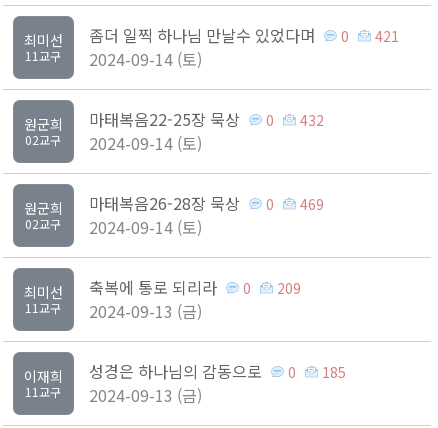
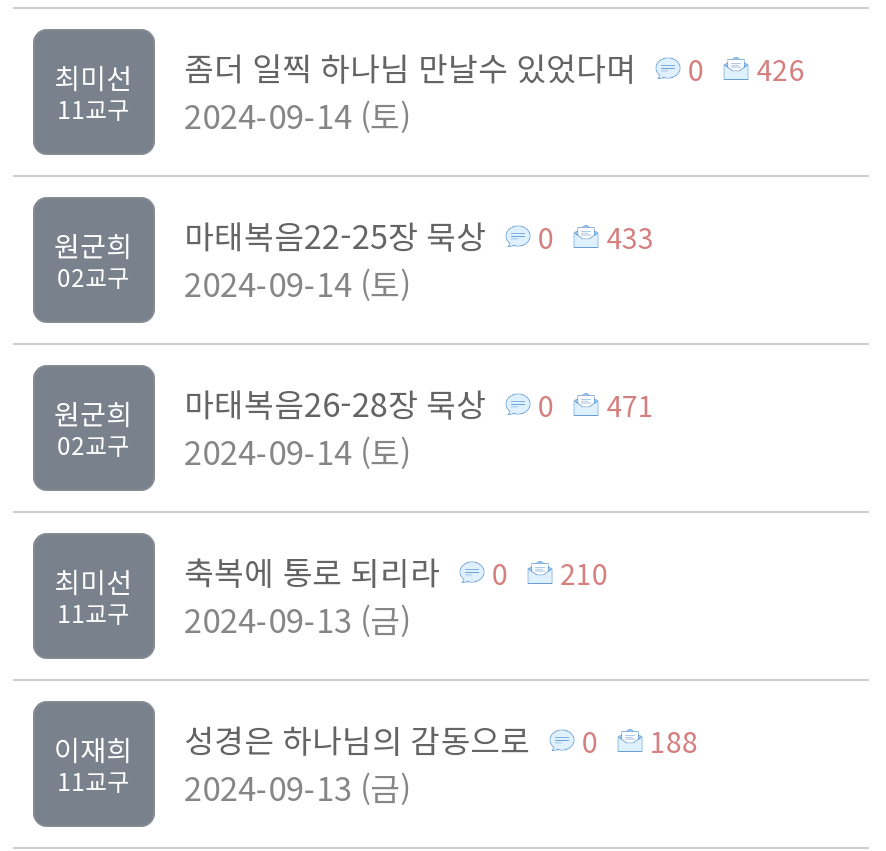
- 최미선 좀더 일찍 하나님 만날수 있었다며 0 421
+ 최미선 좀더 일찍 하나님 만날수 있었다며 0 426

- 원군희 마태복음22-25장 묵상 0 432
+ 원군희 마태복음22-25장 묵상 0 433

- 원군희 마태복음26-28장 묵상 0 469
+ 원군희 마태복음26-28장 묵상 0 471

- 최미선 축복에 통로 되리라 0 209
+ 최미선 축복에 통로 되리라 0 210

- 이재희 성경은 하나님의 감동으로 0 185
+ 이재희 성경은 하나님의 감동으로 0 188
